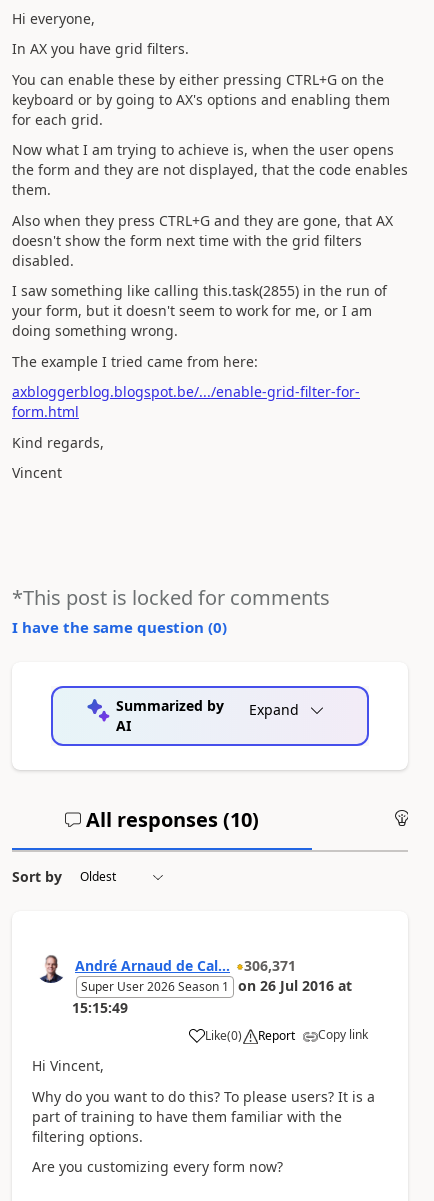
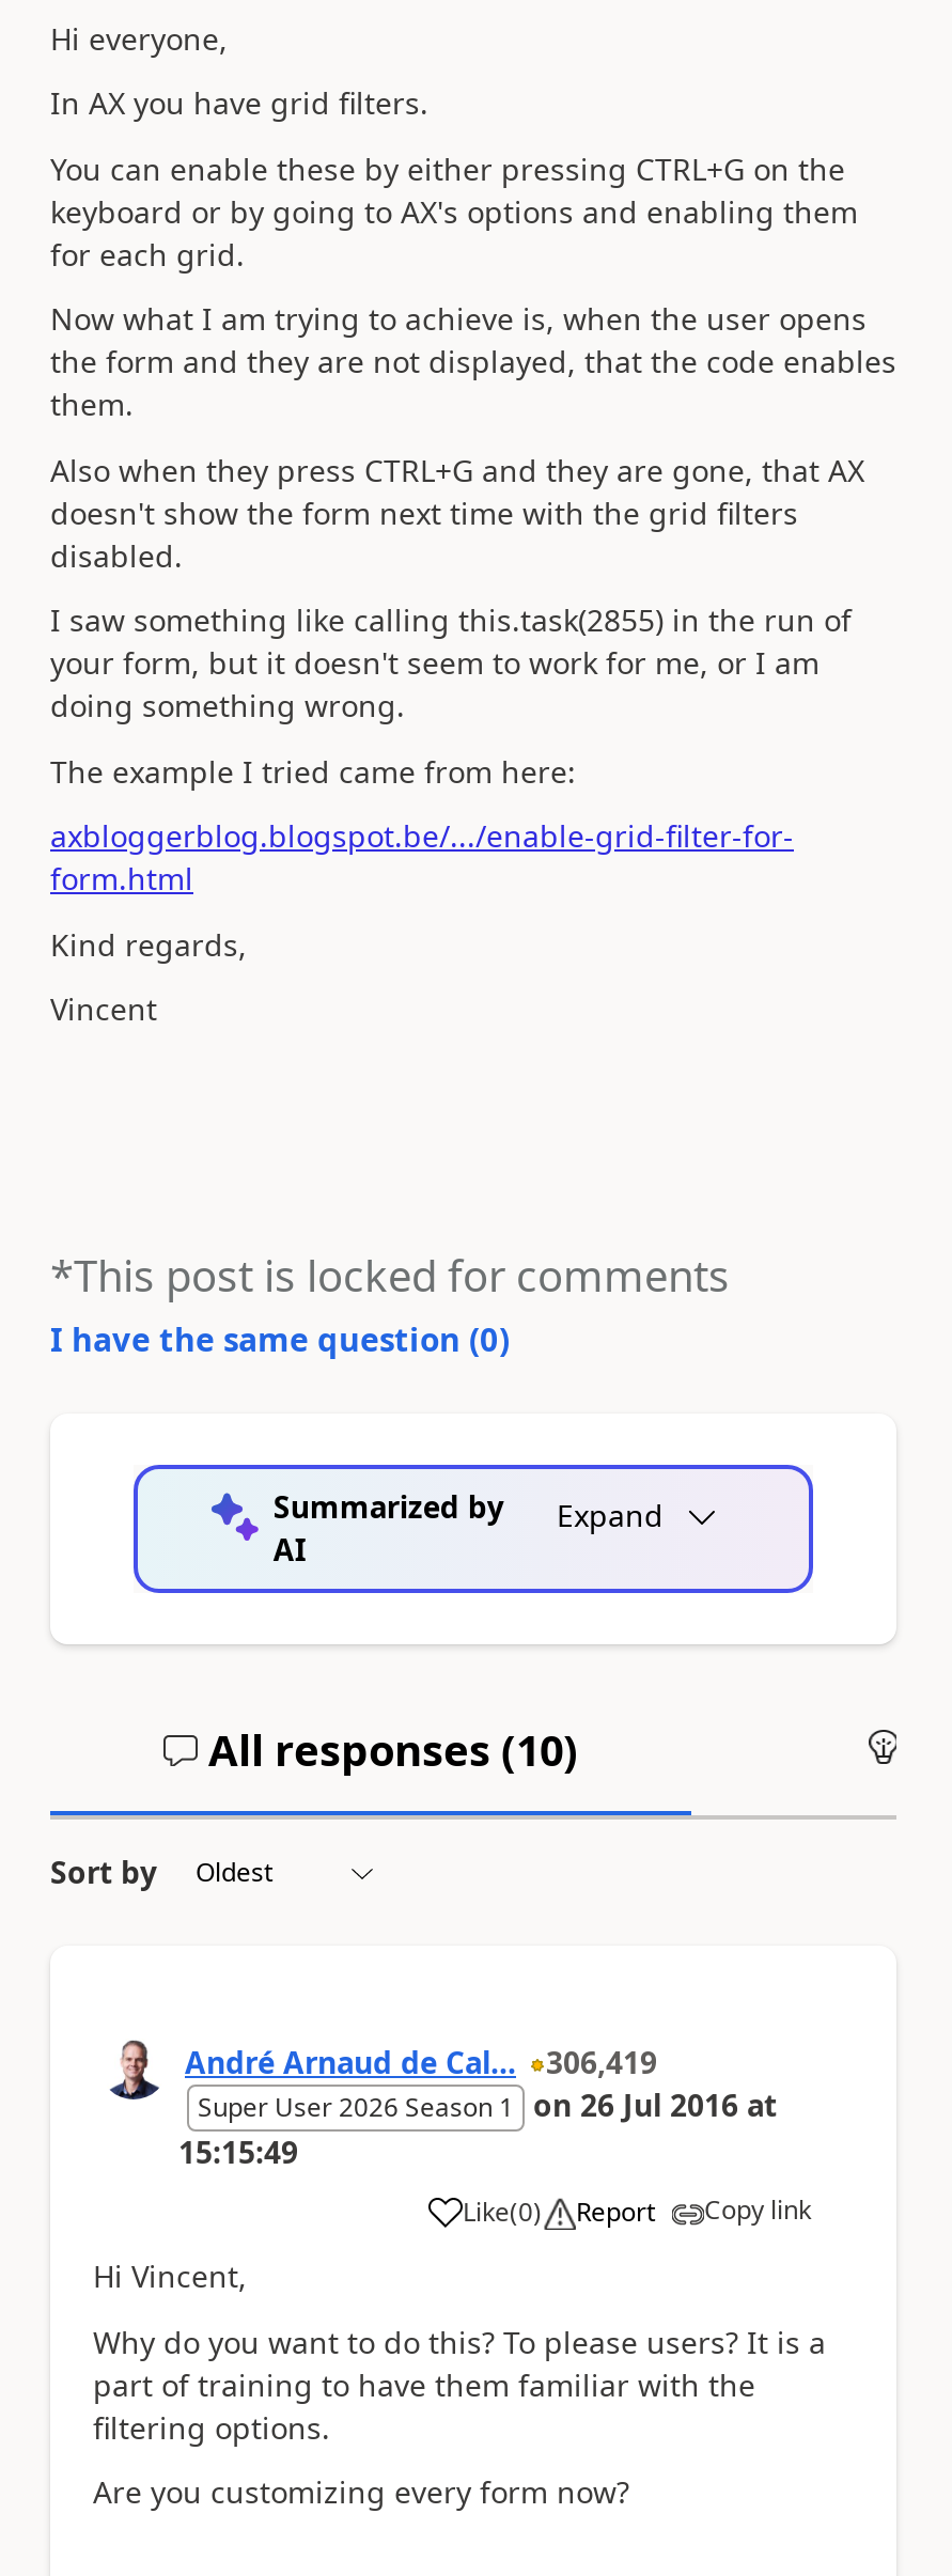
- André Arnaud de Cal... 306,371
+ André Arnaud de Cal... 306,419
